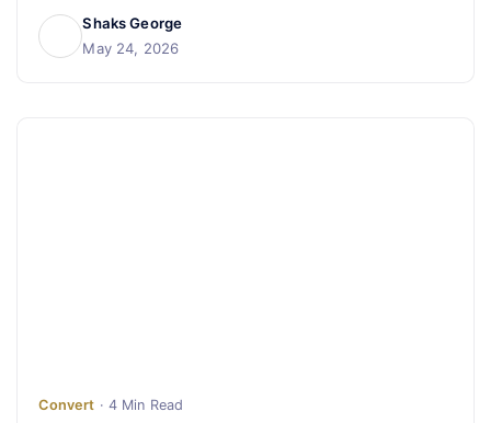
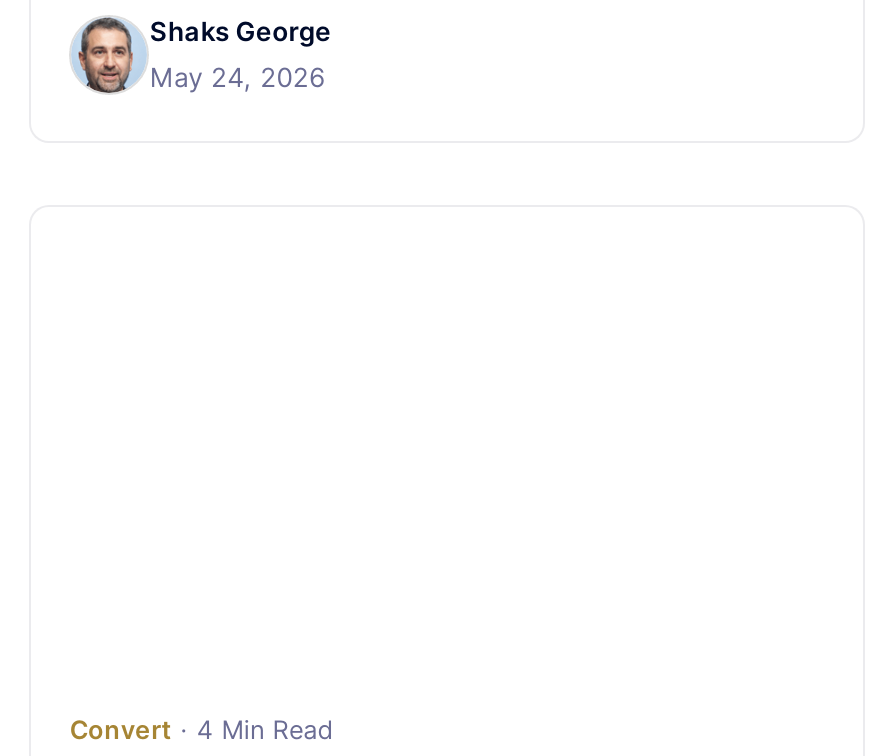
+ [image]
